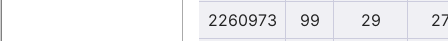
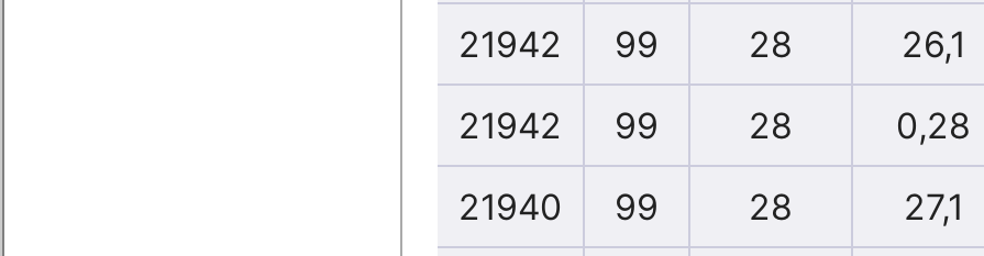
- 2260973 99
+ 21942 99

- 29
+ 28
+ 26,1
+ 21942
+ 99
+ 28
+ 0,28
+ 21940
+ 99
+ 28
